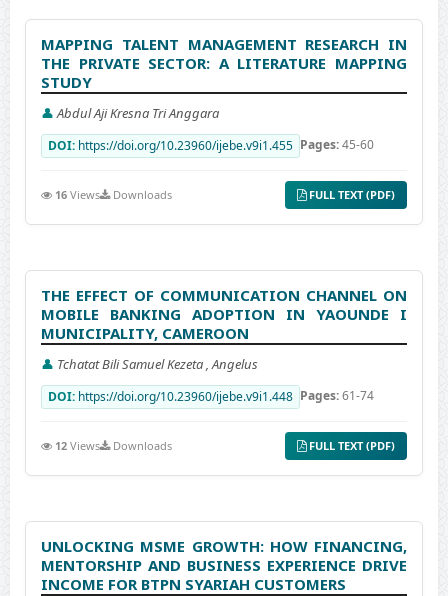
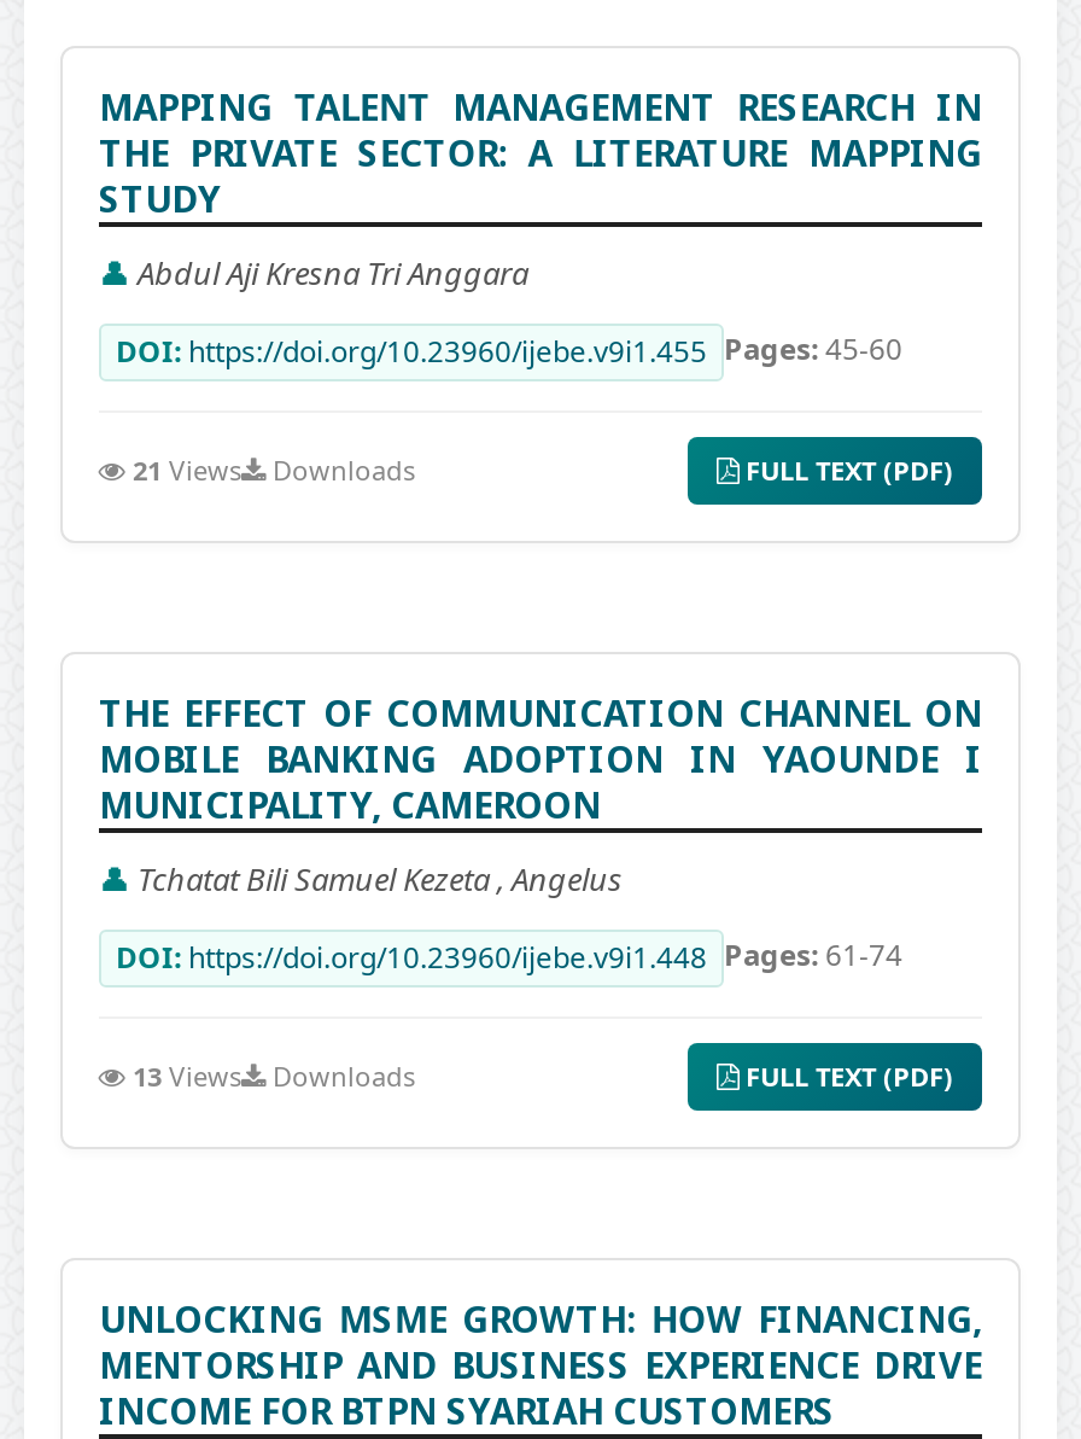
- 16 Views Downloads
+ 21 Views Downloads

- 12 Views Downloads
+ 13 Views Downloads
